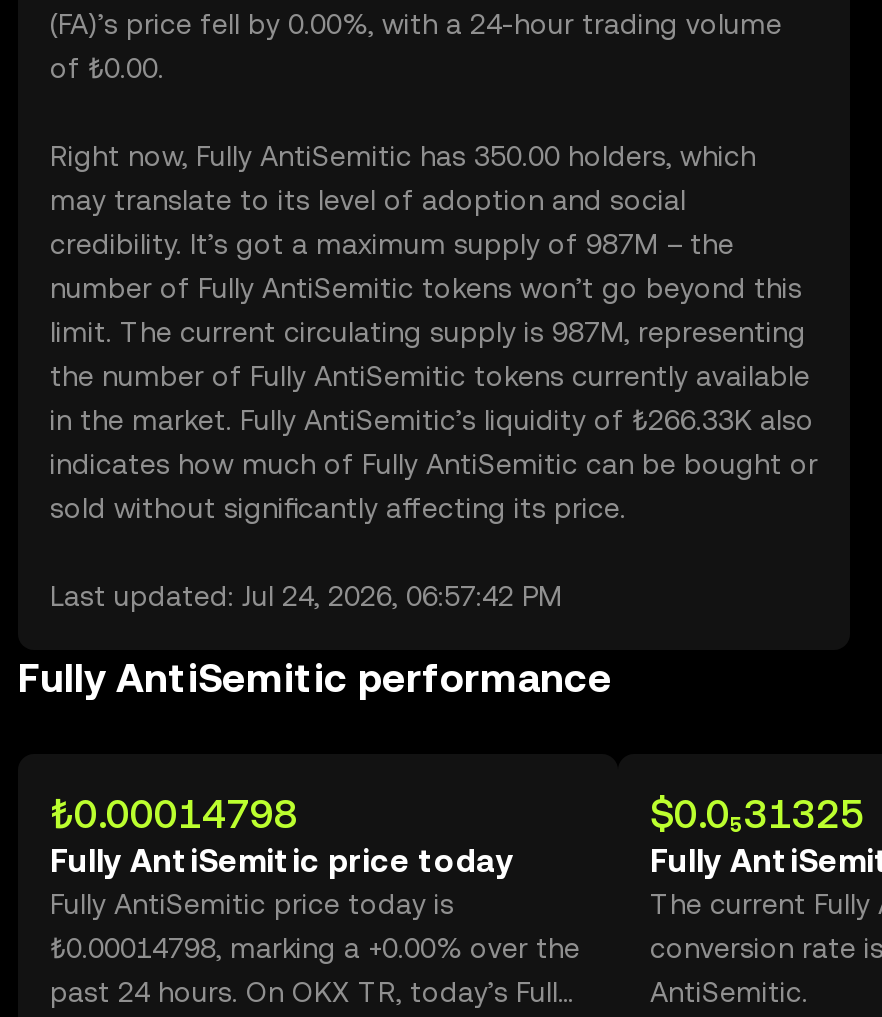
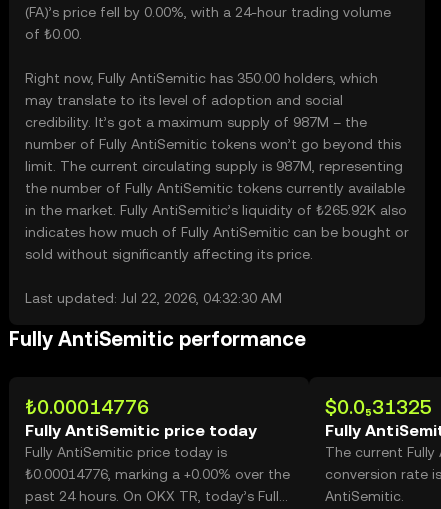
- in the market. Fully AntiSemitic’s liquidity of ₺266.33K also
+ in the market. Fully AntiSemitic’s liquidity of ₺265.92K also

- Last updated: Jul 24, 2026, 06:57:42 PM
+ Last updated: Jul 22, 2026, 04:32:30 AM

- ₺0.00014798
+ ₺0.00014776

- ₺0.00014798, marking a +0.00% over the
+ ₺0.00014776, marking a +0.00% over the
